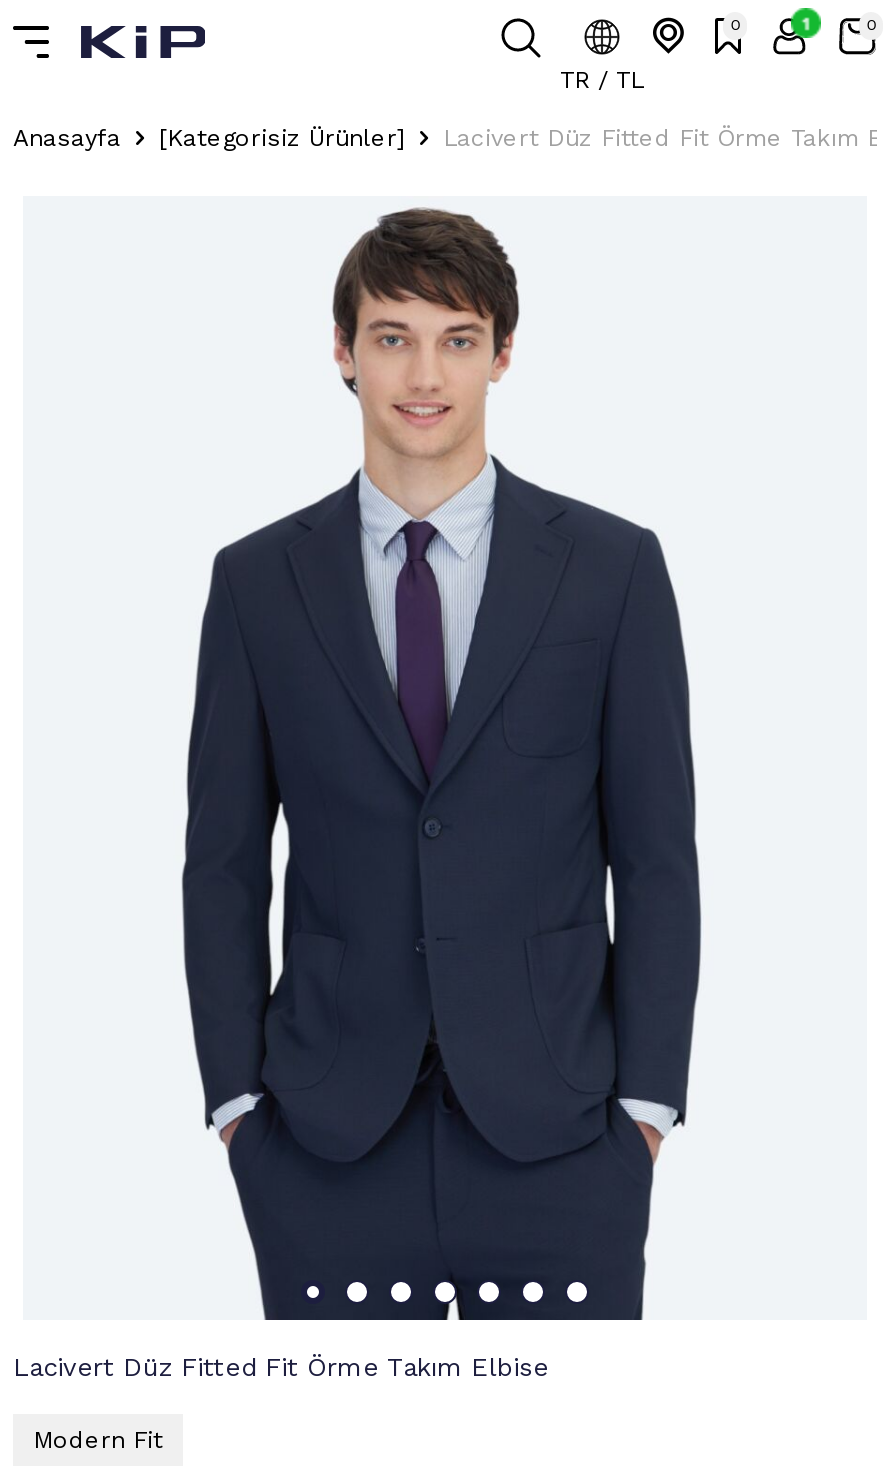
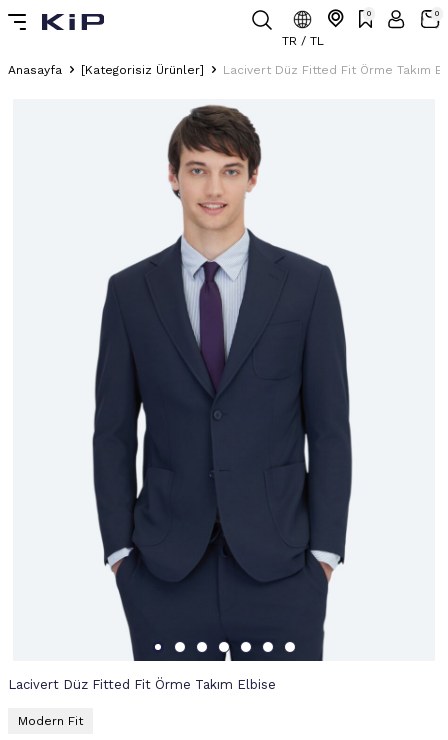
- 1
